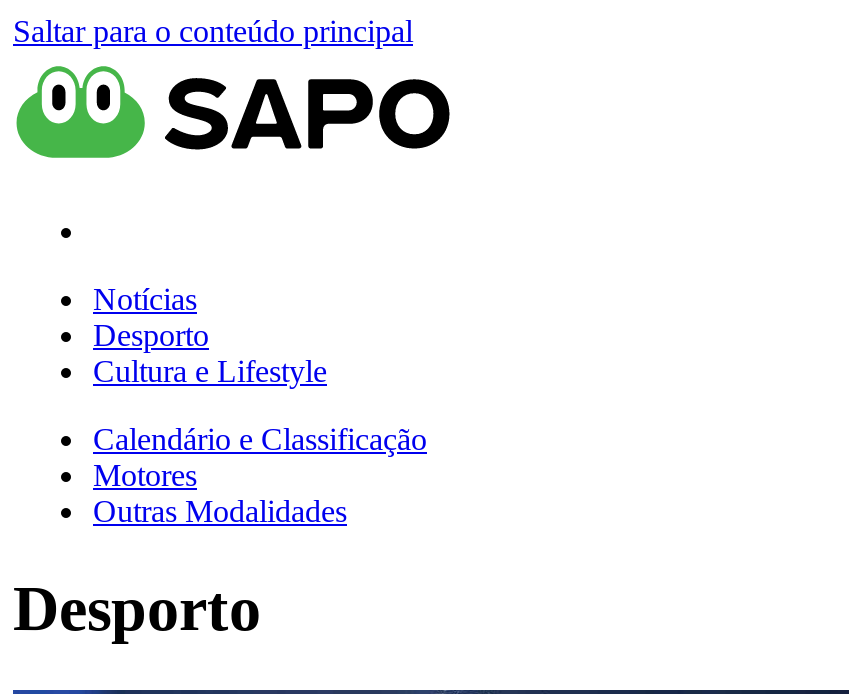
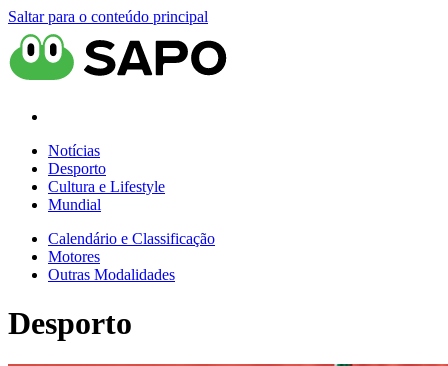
+ Mundial
